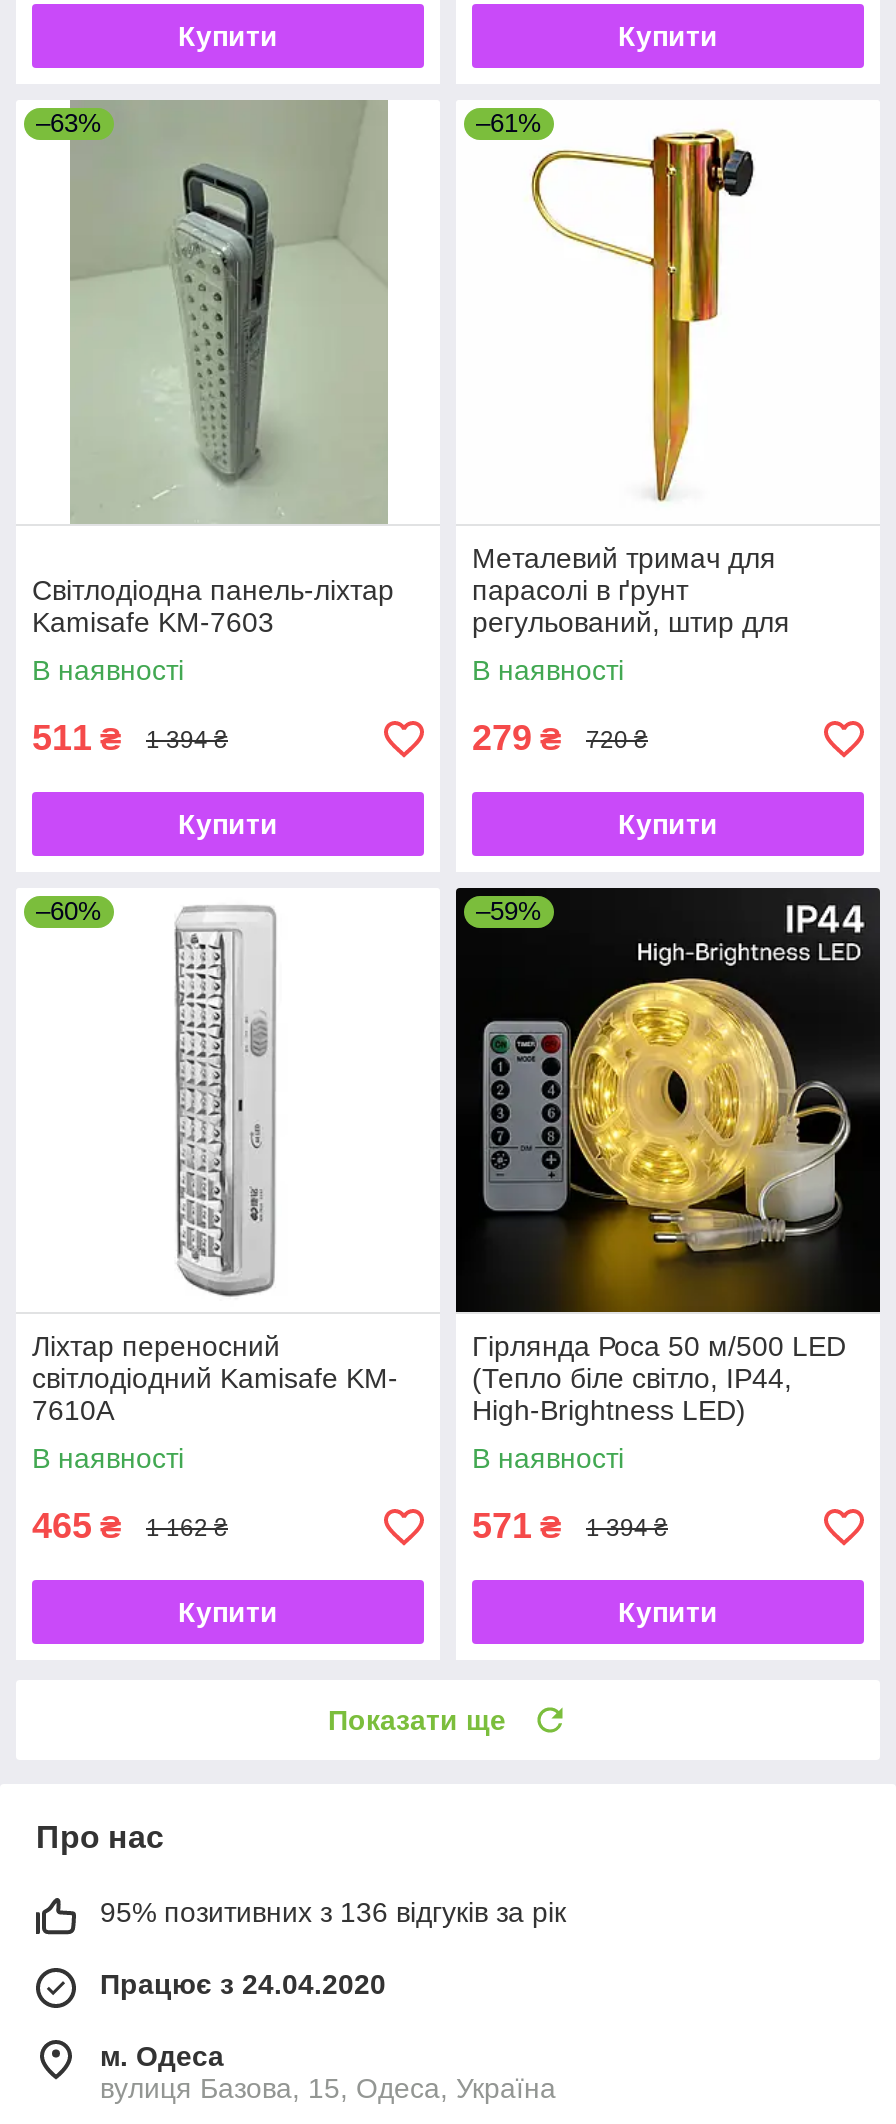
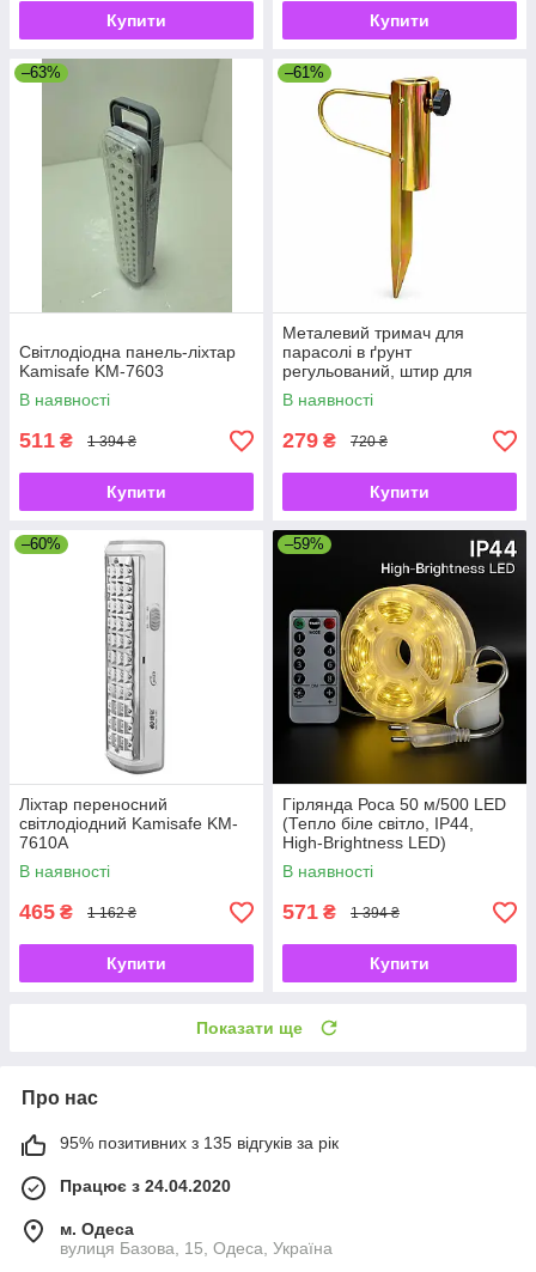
- 95% позитивних з 136 відгуків за рік
+ 95% позитивних з 135 відгуків за рік
